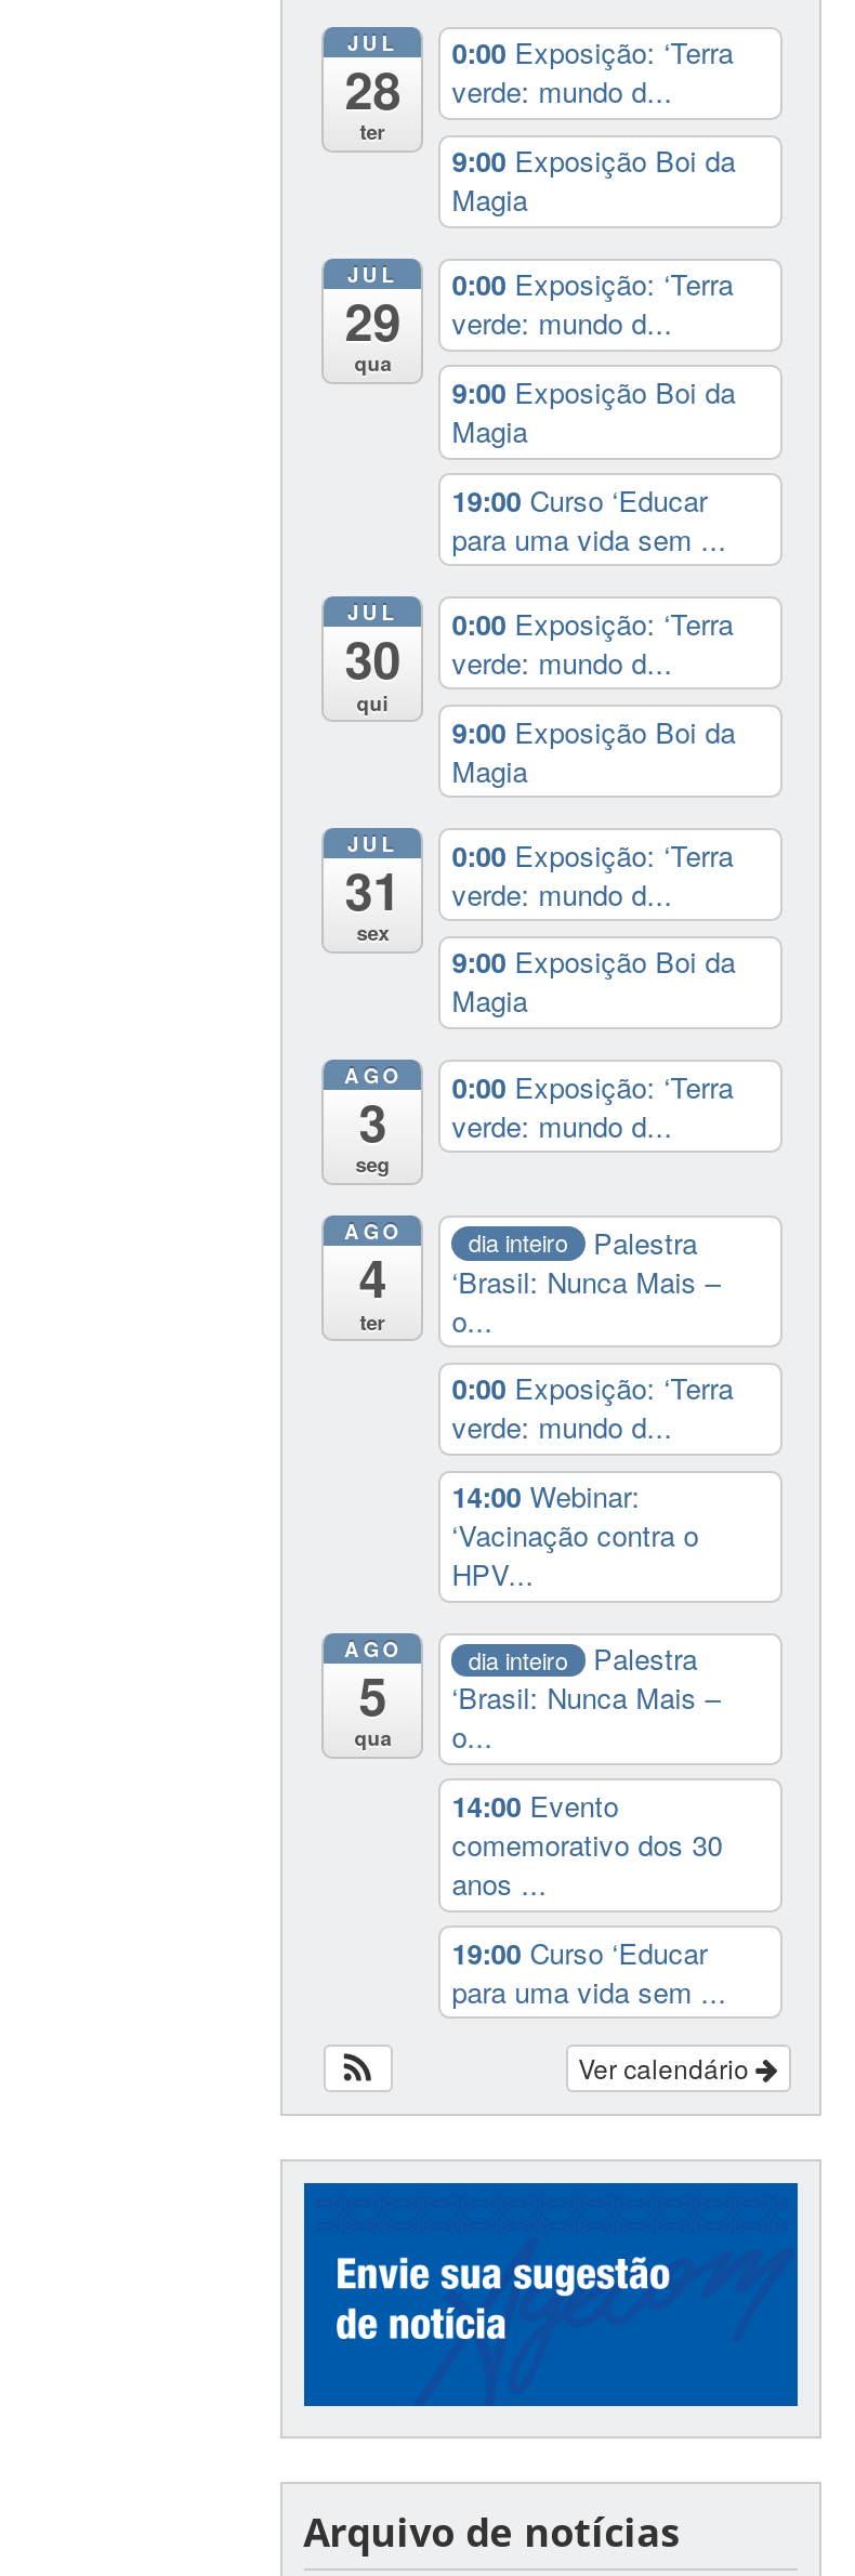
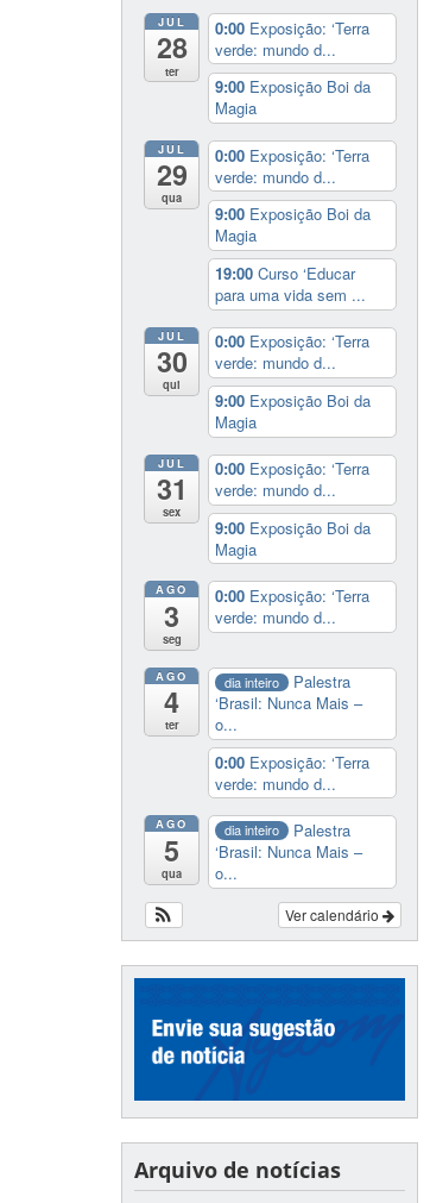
- 14:00 Webinar:
- ‘Vacinação contra o
- HPV...

- 14:00 Evento
- comemorativo dos 30
- anos ...
- 19:00 Curso ‘Educar
- para uma vida sem ...
